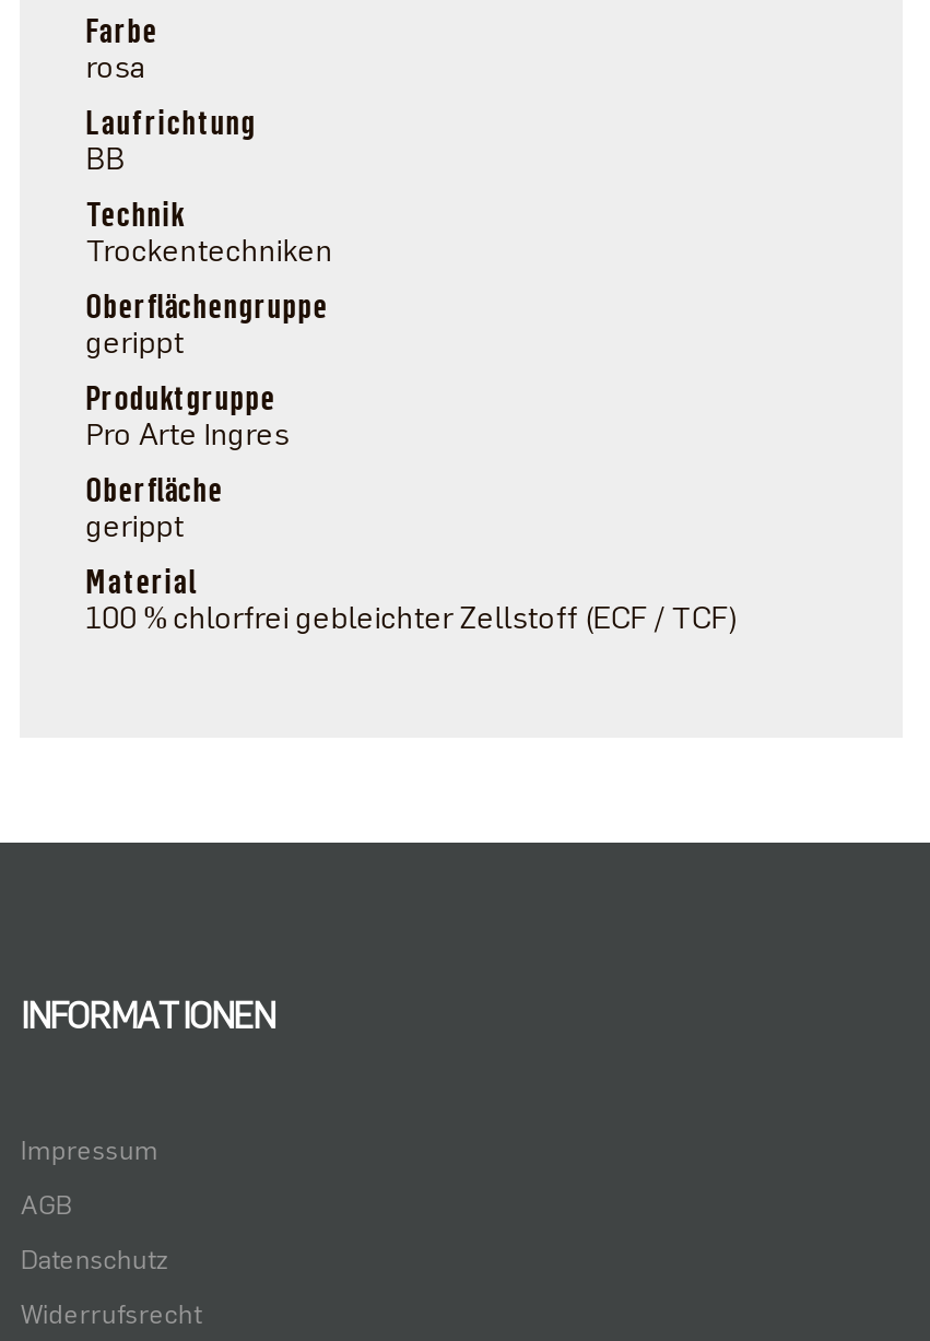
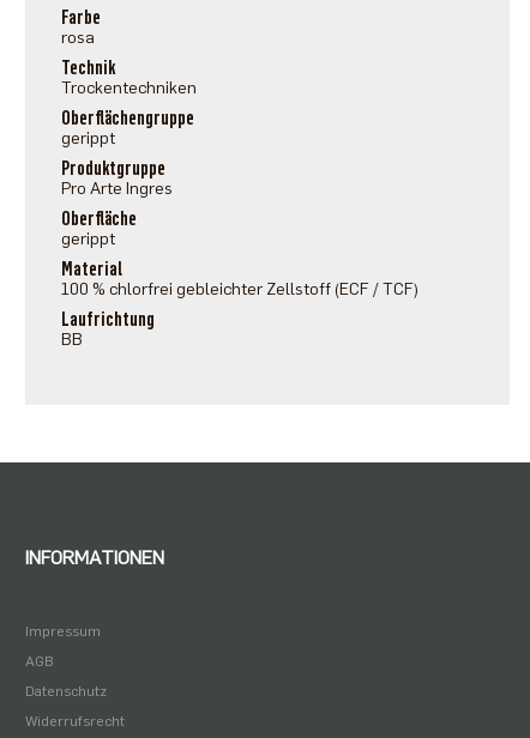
moved down: Laufrichtung | BB

moved up: Technik | Trockentechniken | Oberflächengruppe | ... | Material | 100 % chlorfrei gebleichter Zellstoff (ECF / TCF)
